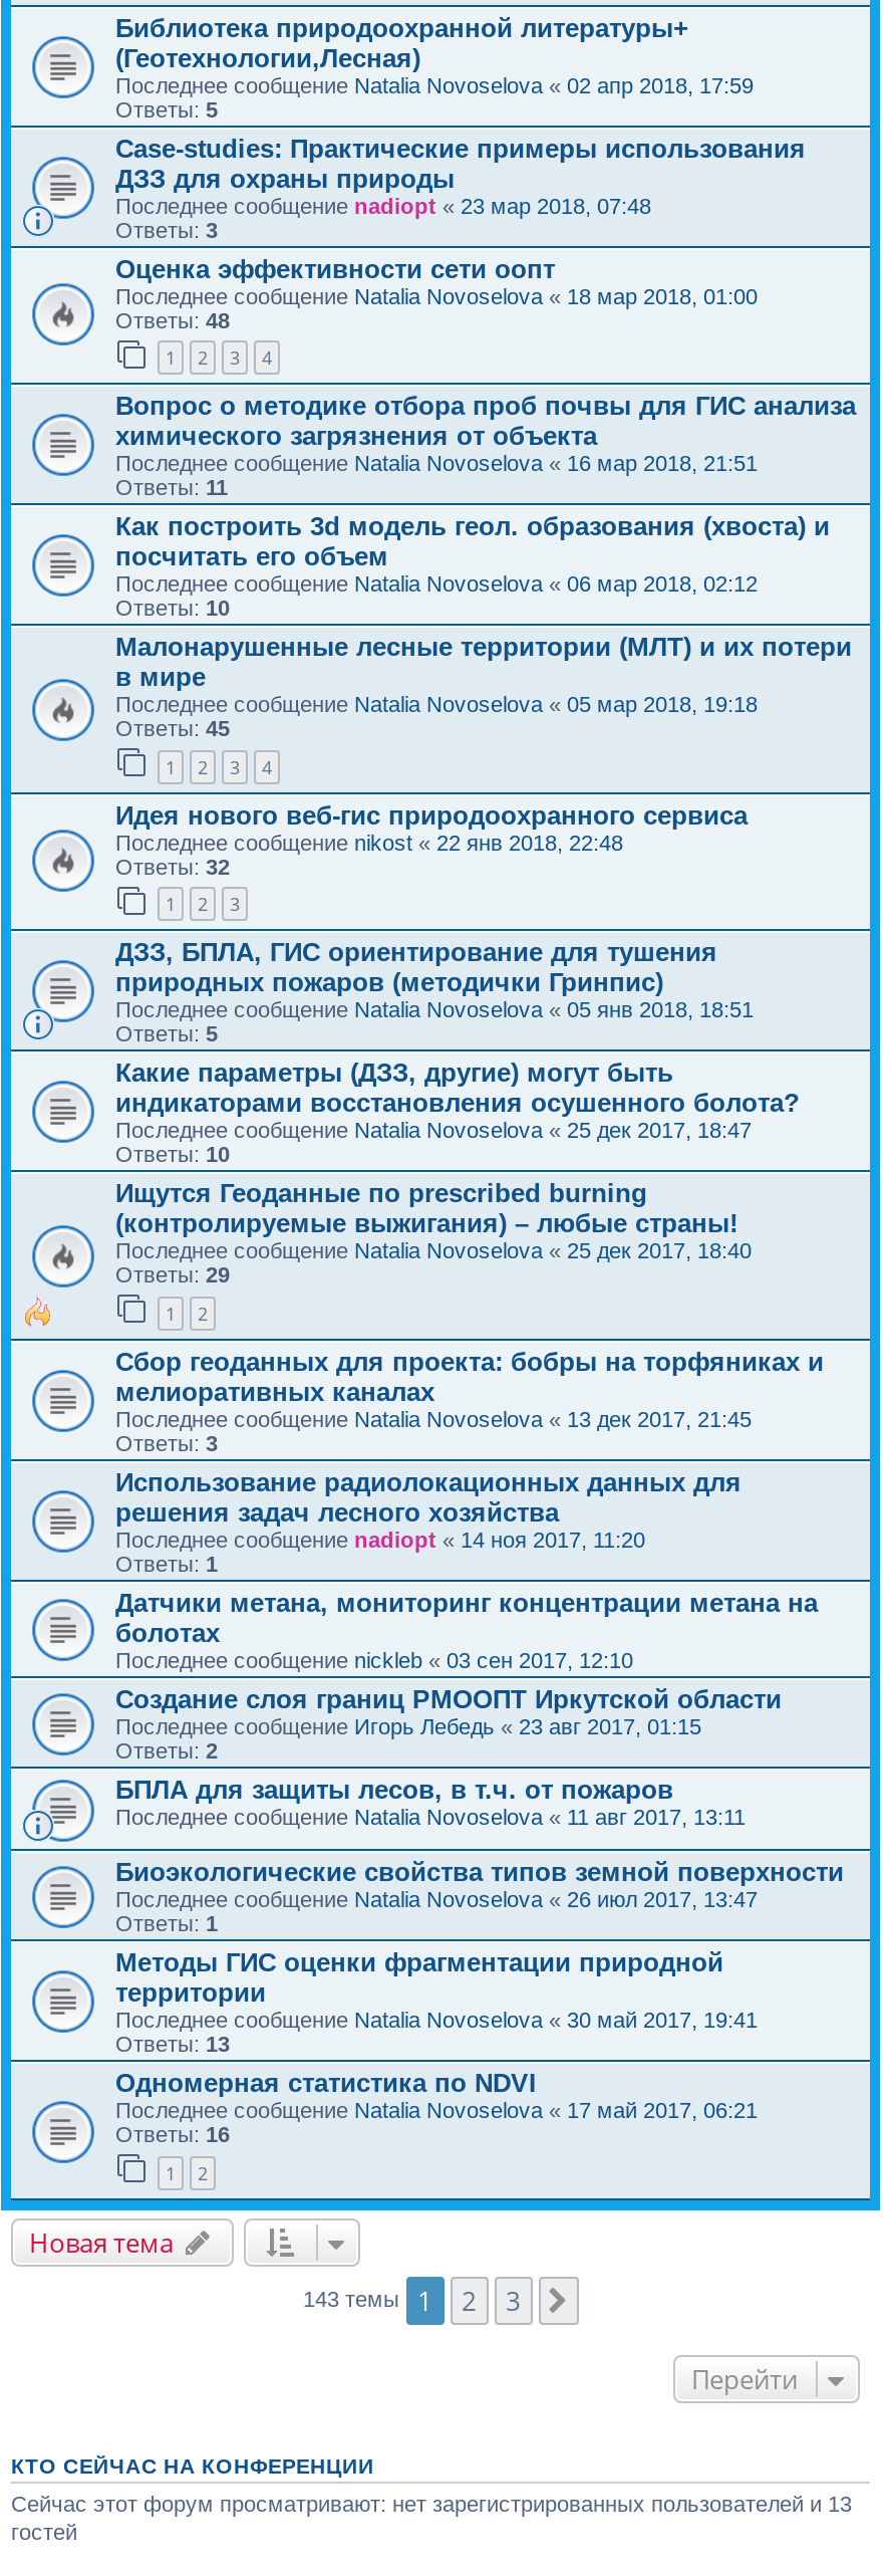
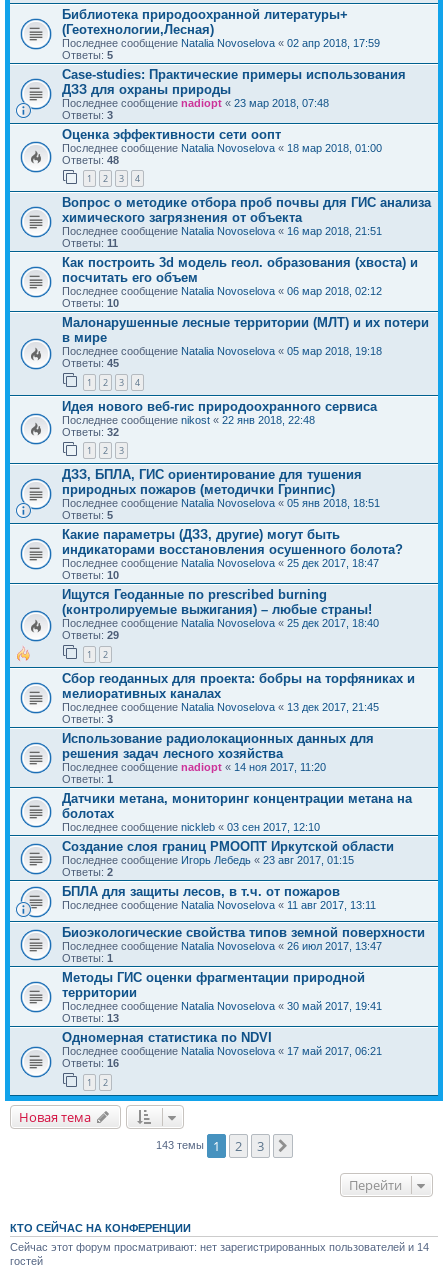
- Сейчас этот форум просматривают: нет зарегистрированных пользователей и 13
+ Сейчас этот форум просматривают: нет зарегистрированных пользователей и 14
